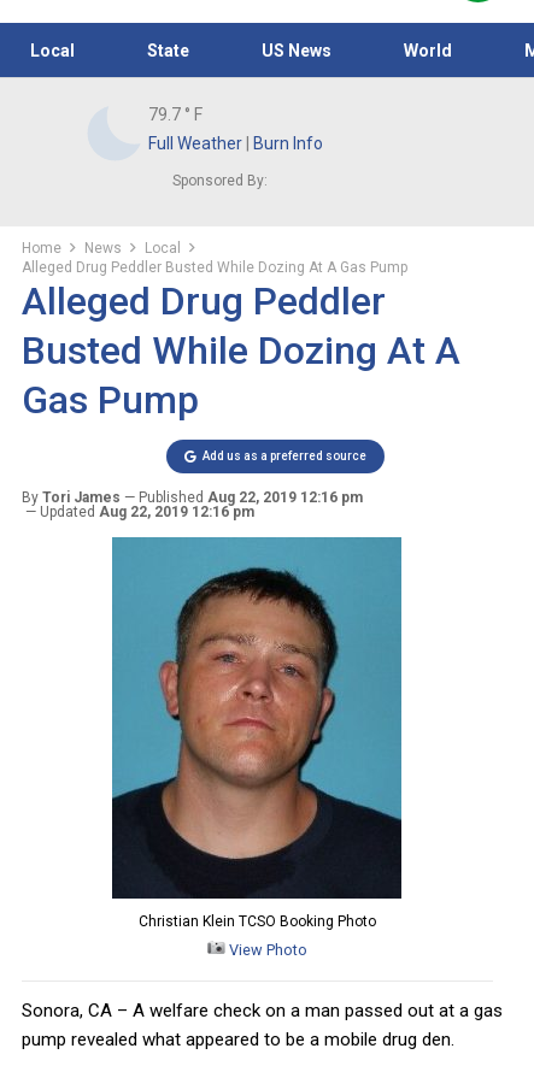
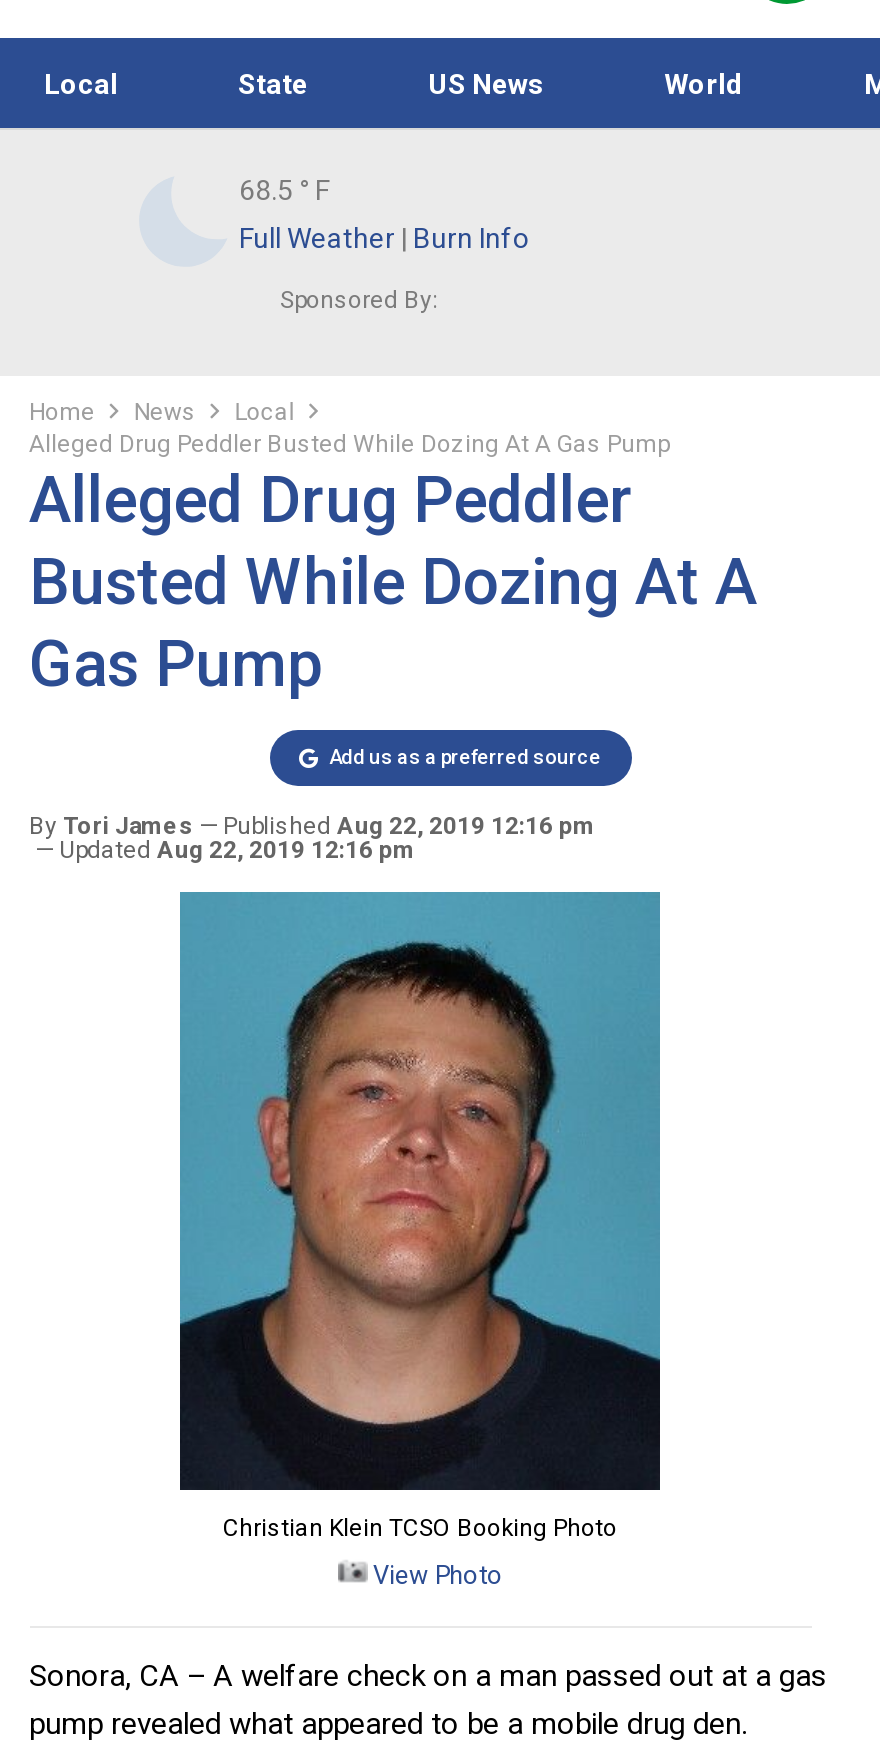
- 79.7 ° F
+ 68.5 ° F
